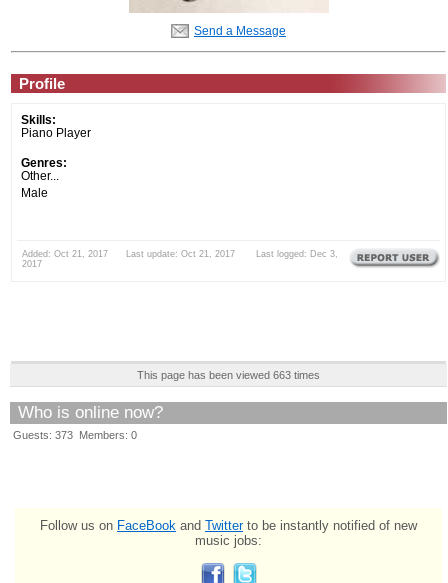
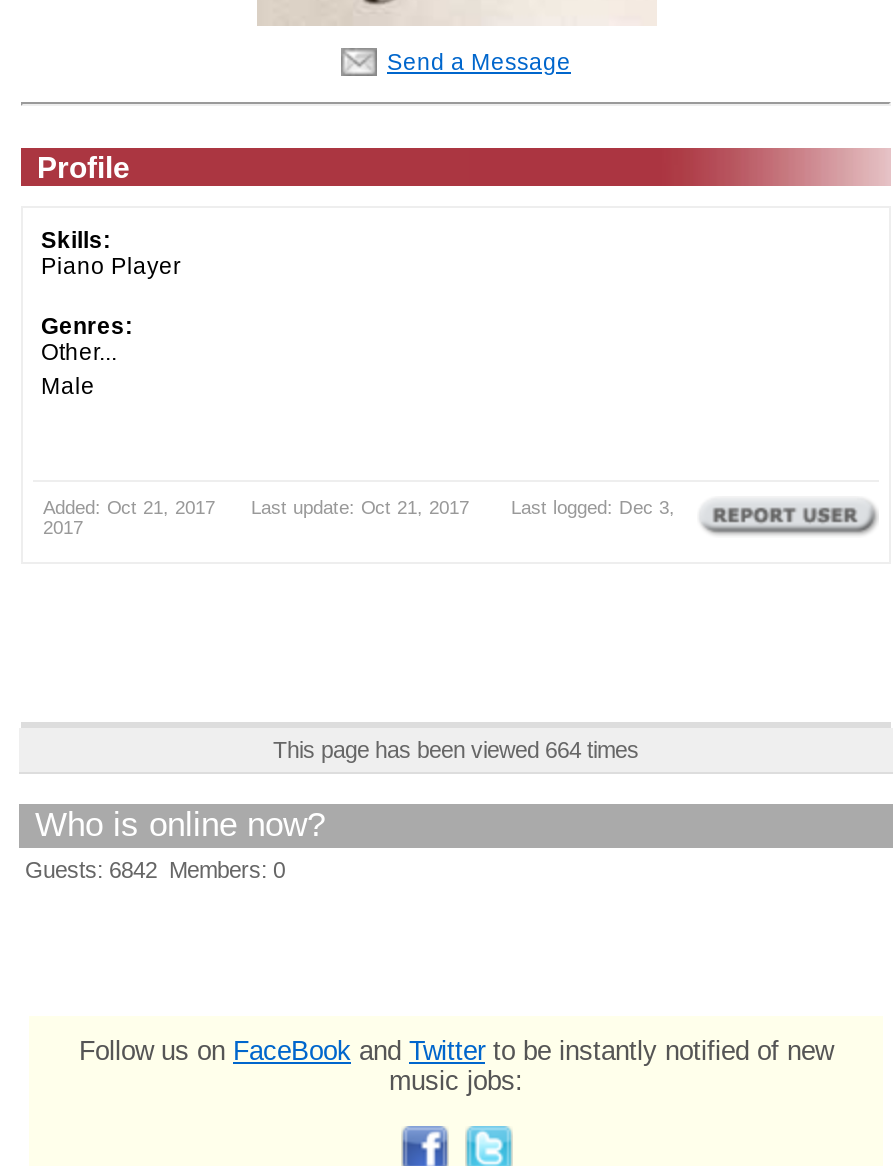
- This page has been viewed 663 times
+ This page has been viewed 664 times

- Guests: 373 Members: 0
+ Guests: 6842 Members: 0
